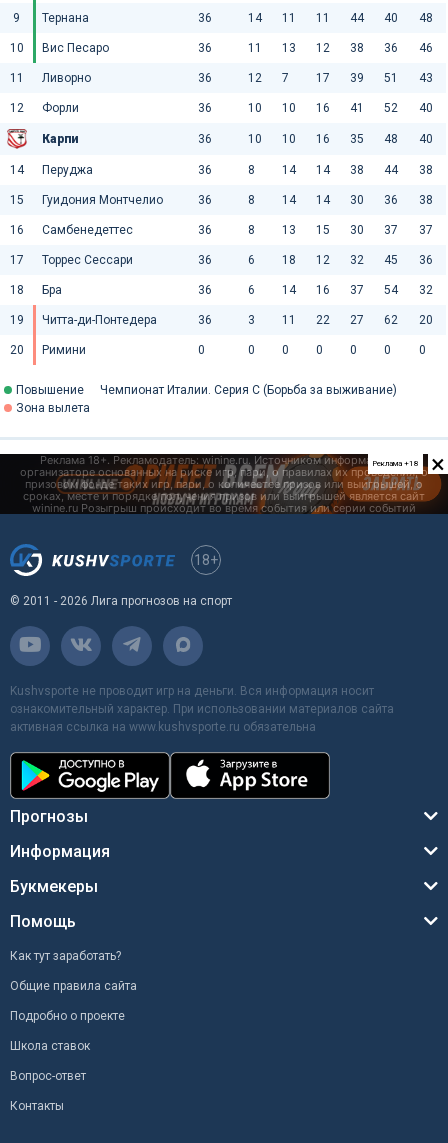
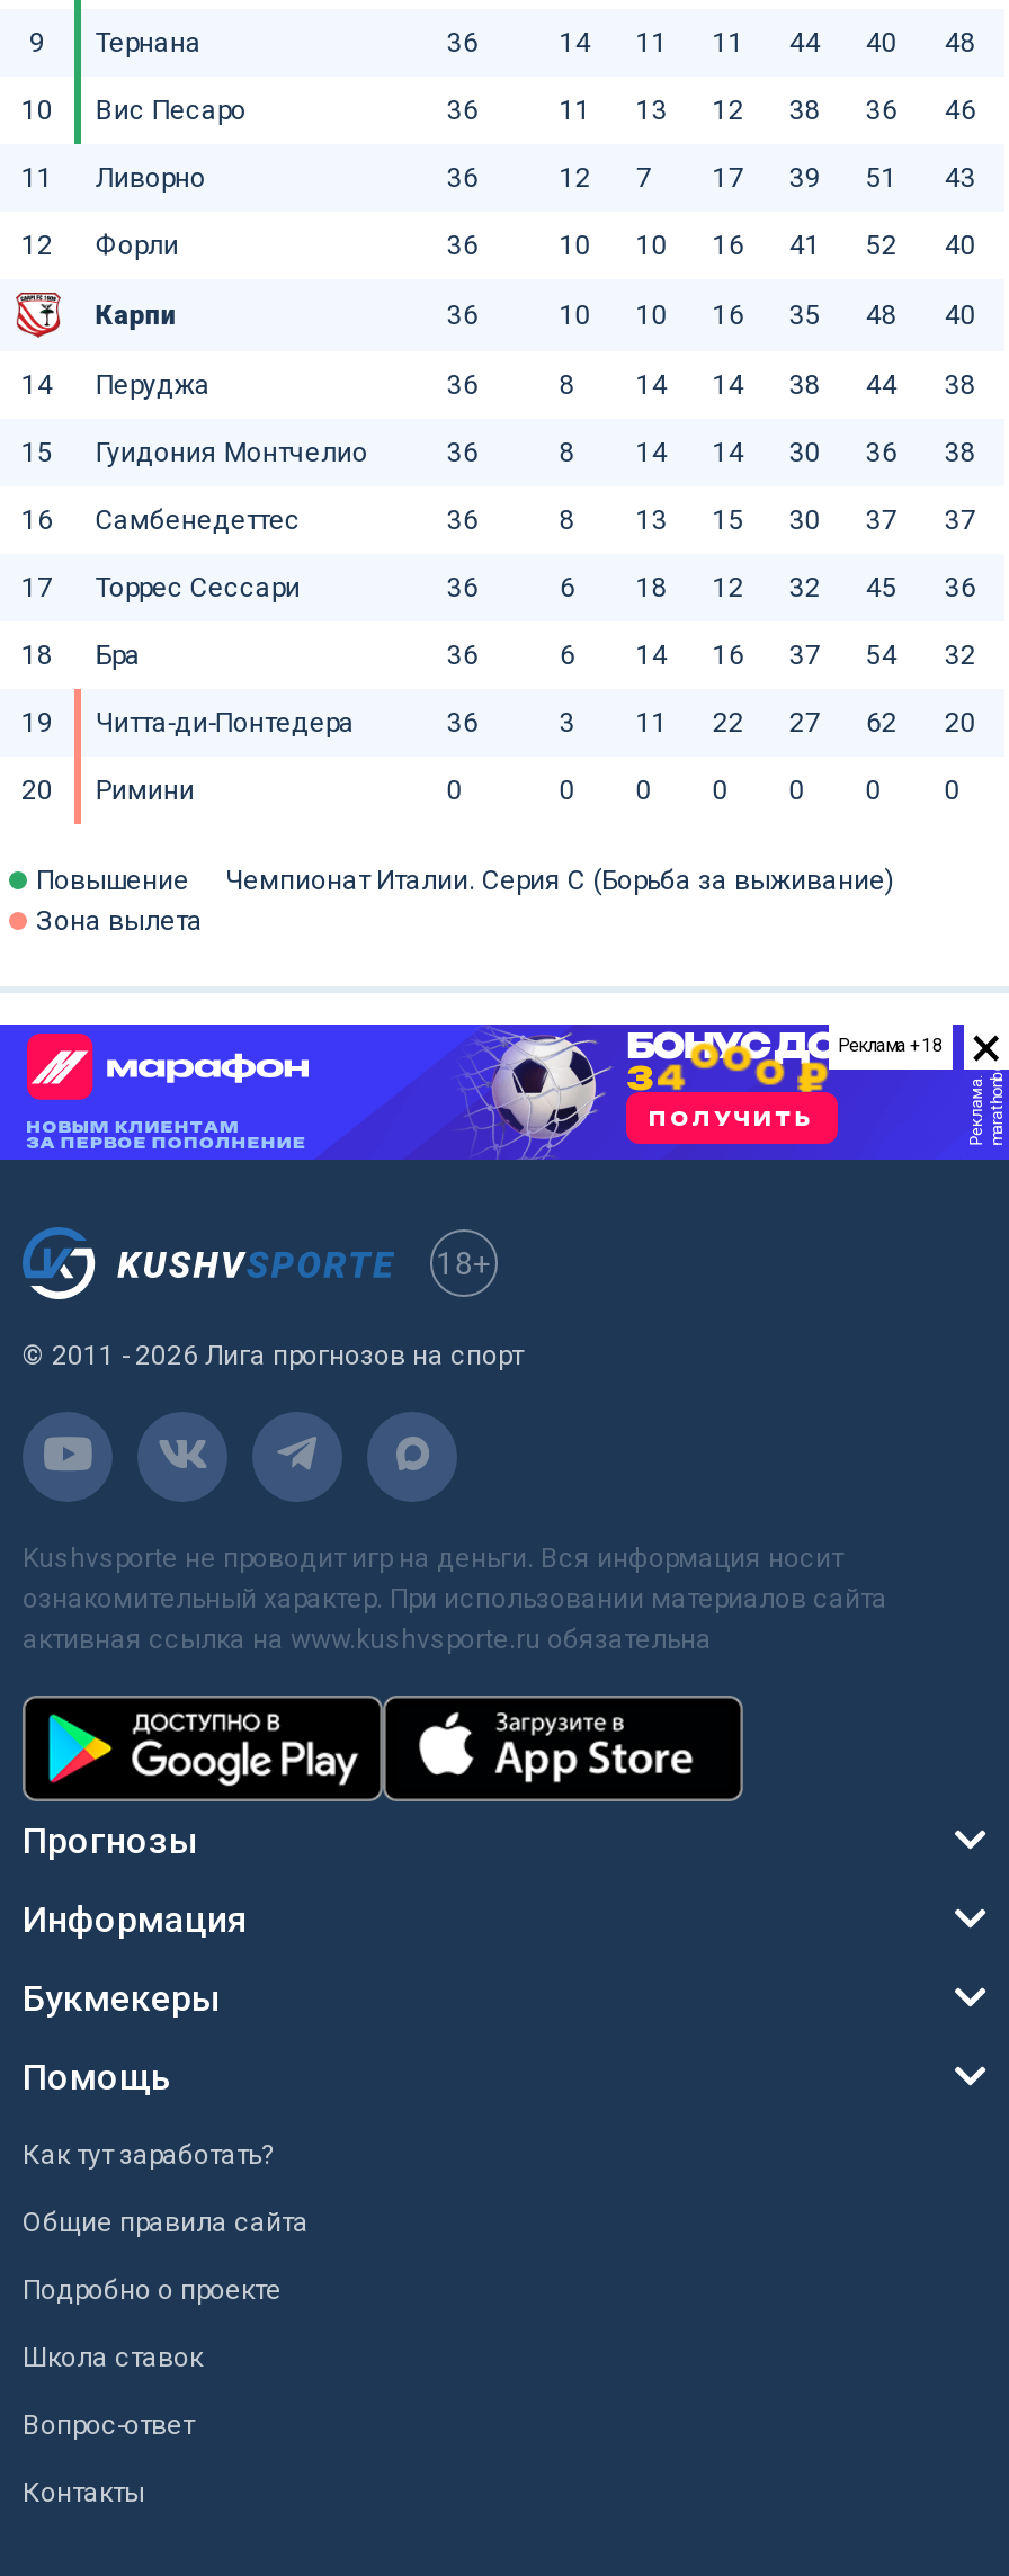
- [image]
+ [image]
